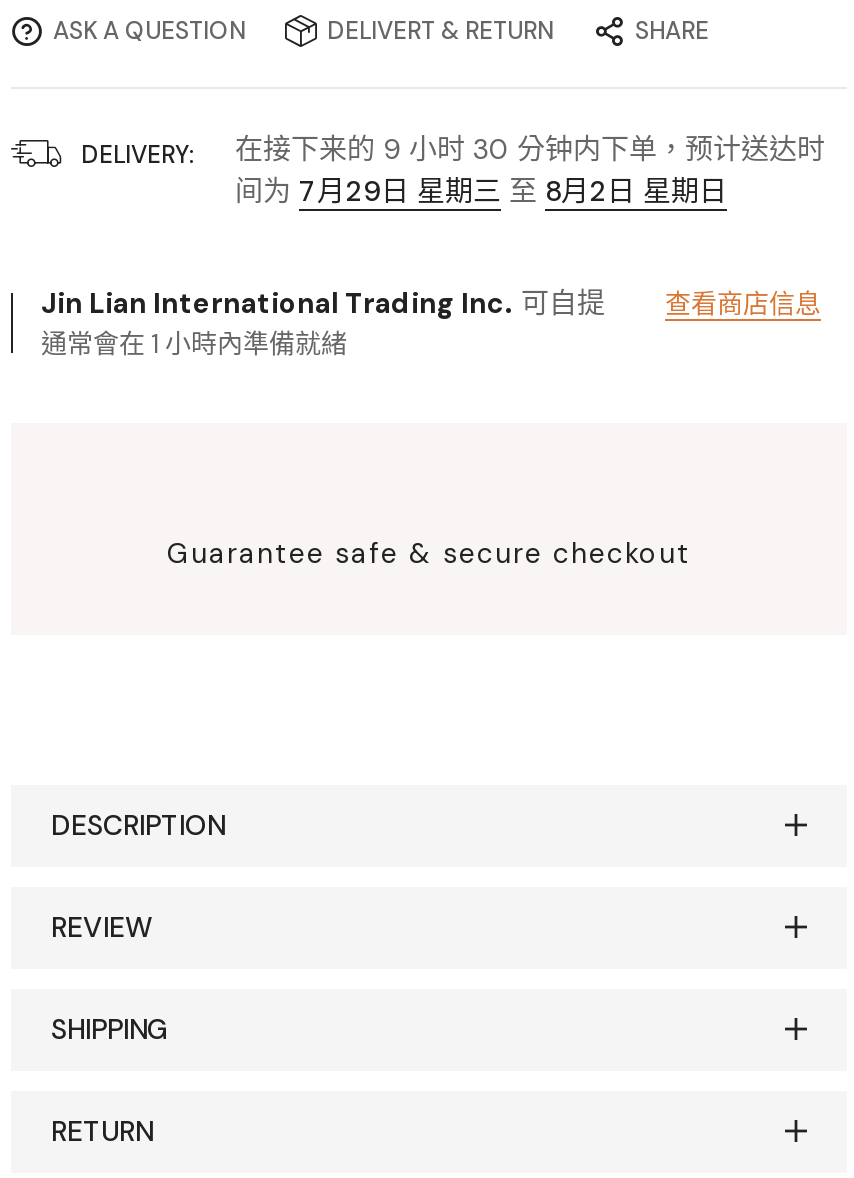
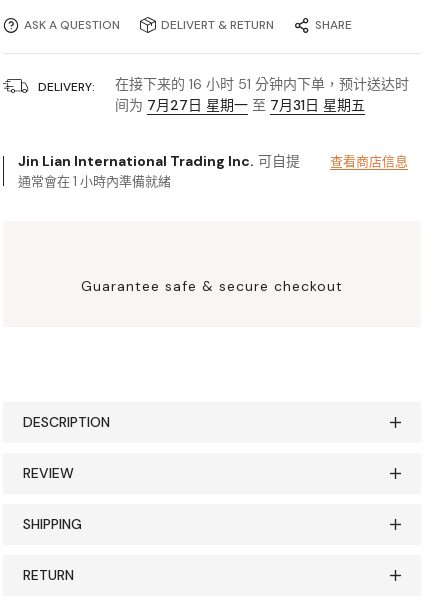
- 在接下来的9小时30分钟内下单，预计送达时
+ 在接下来的16小时51分钟内下单，预计送达时

- 间为7月29日 星期三至8月2日 星期日
+ 间为7月27日 星期一至7月31日 星期五
